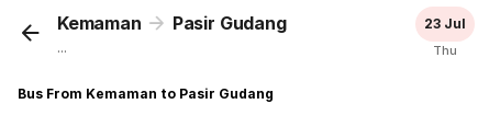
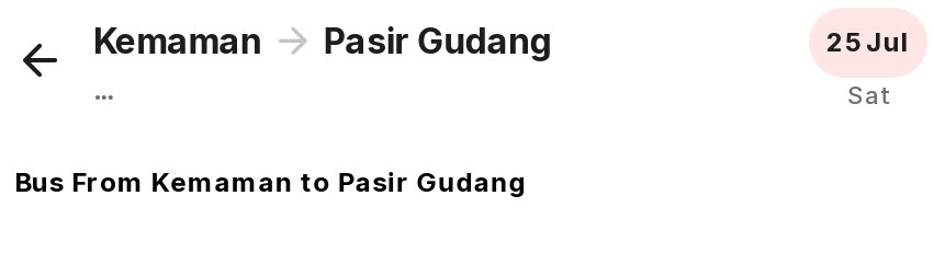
- 23 Jul
+ 25 Jul

- Thu
+ Sat
